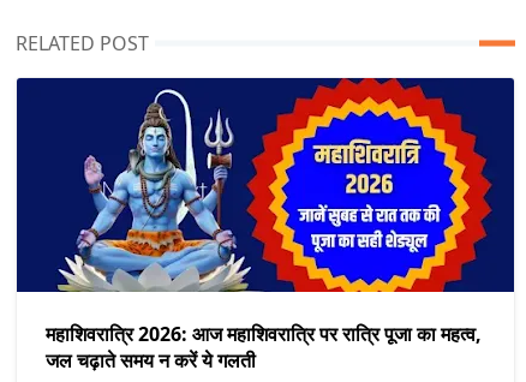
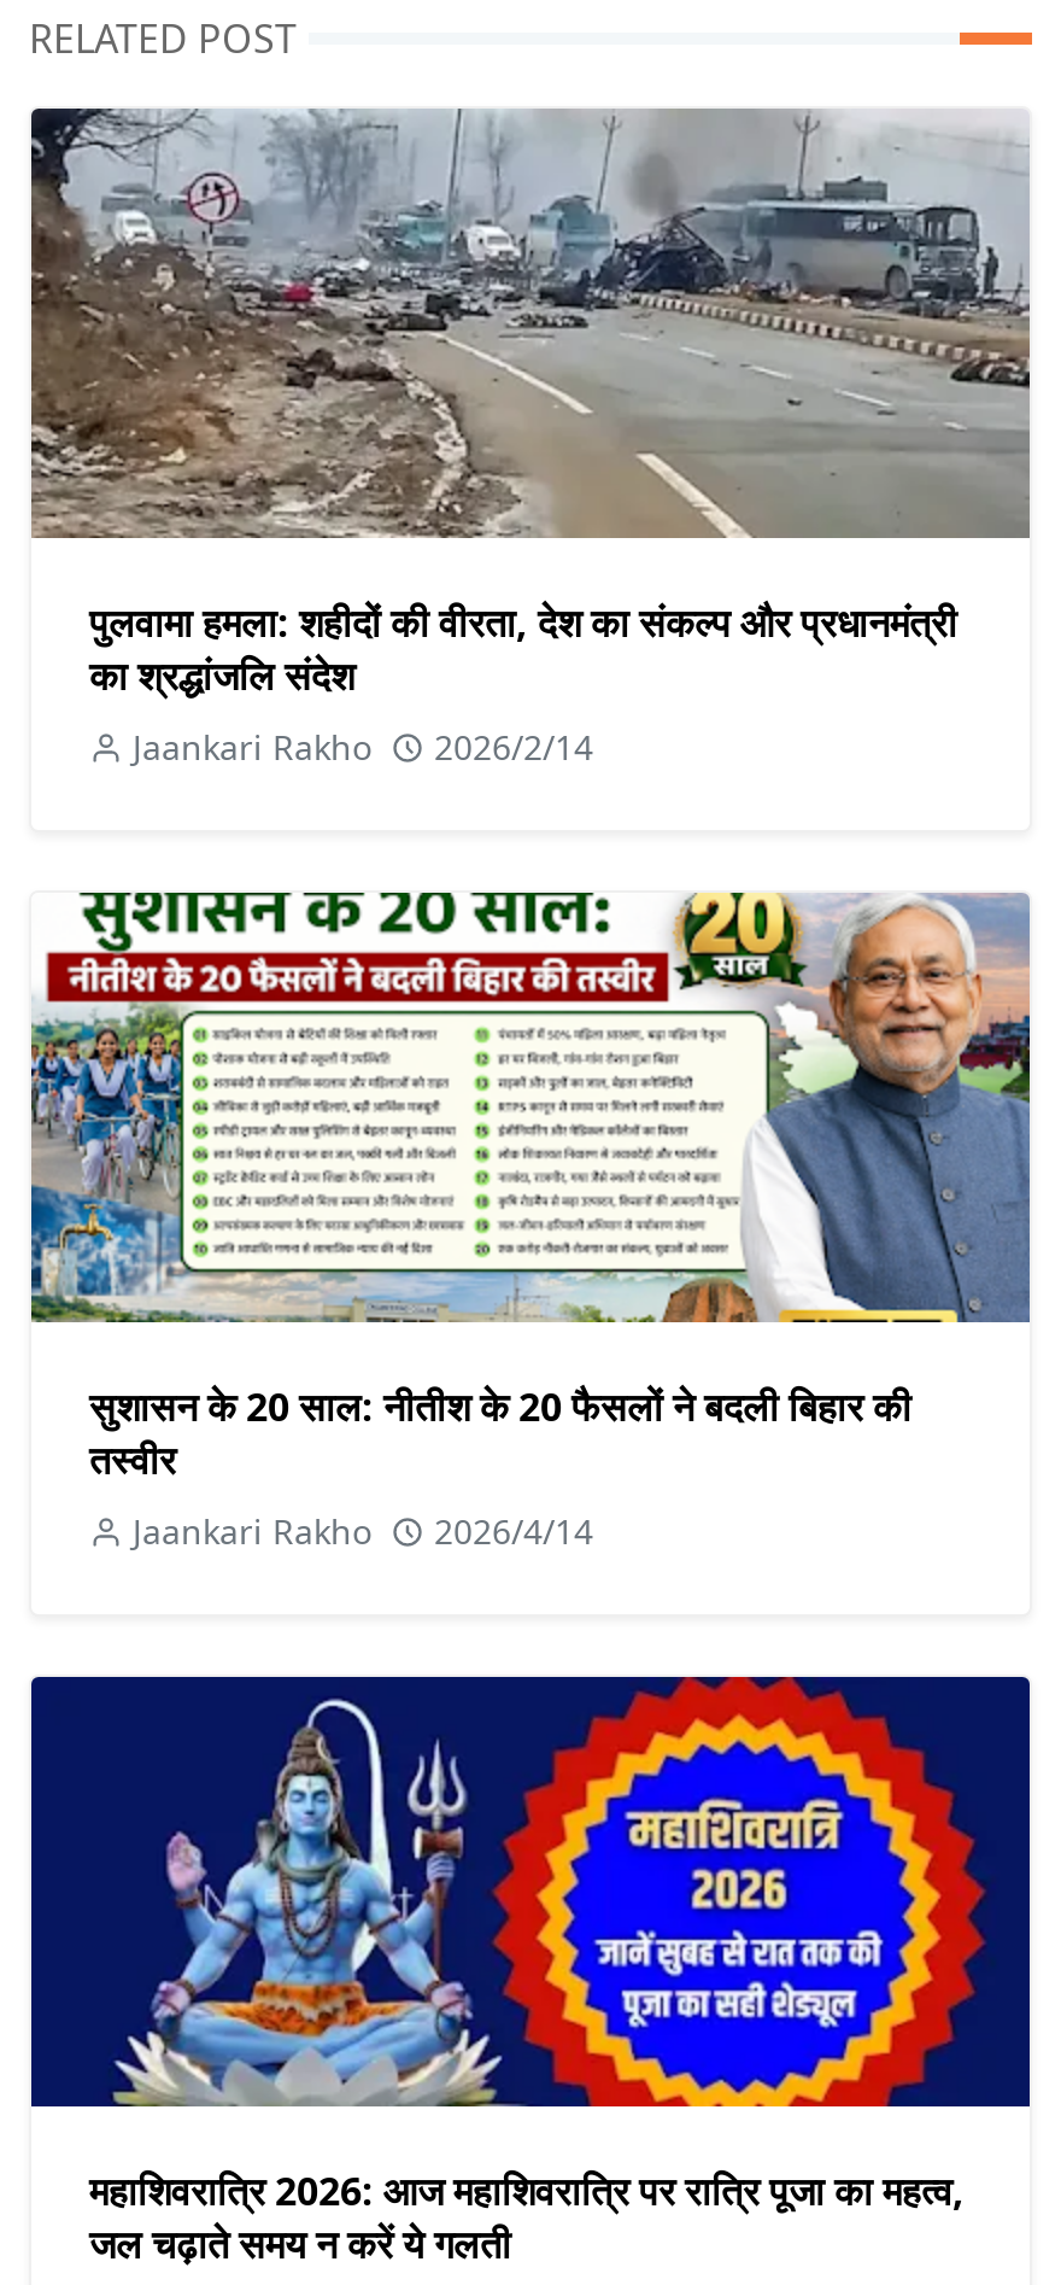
+ [image]
+ पुलवामा हमला: शहीदों की वीरता, देश का संकल्प और प्रधानमंत्री
+ का श्रद्धांजलि संदेश
+ Jaankari Rakho
+ 2026/2/14

+ [image]
+ सुशासन के 20 साल: नीतीश के 20 फैसलों ने बदली बिहार की
+ तस्वीर
+ Jaankari Rakho
+ 2026/4/14
